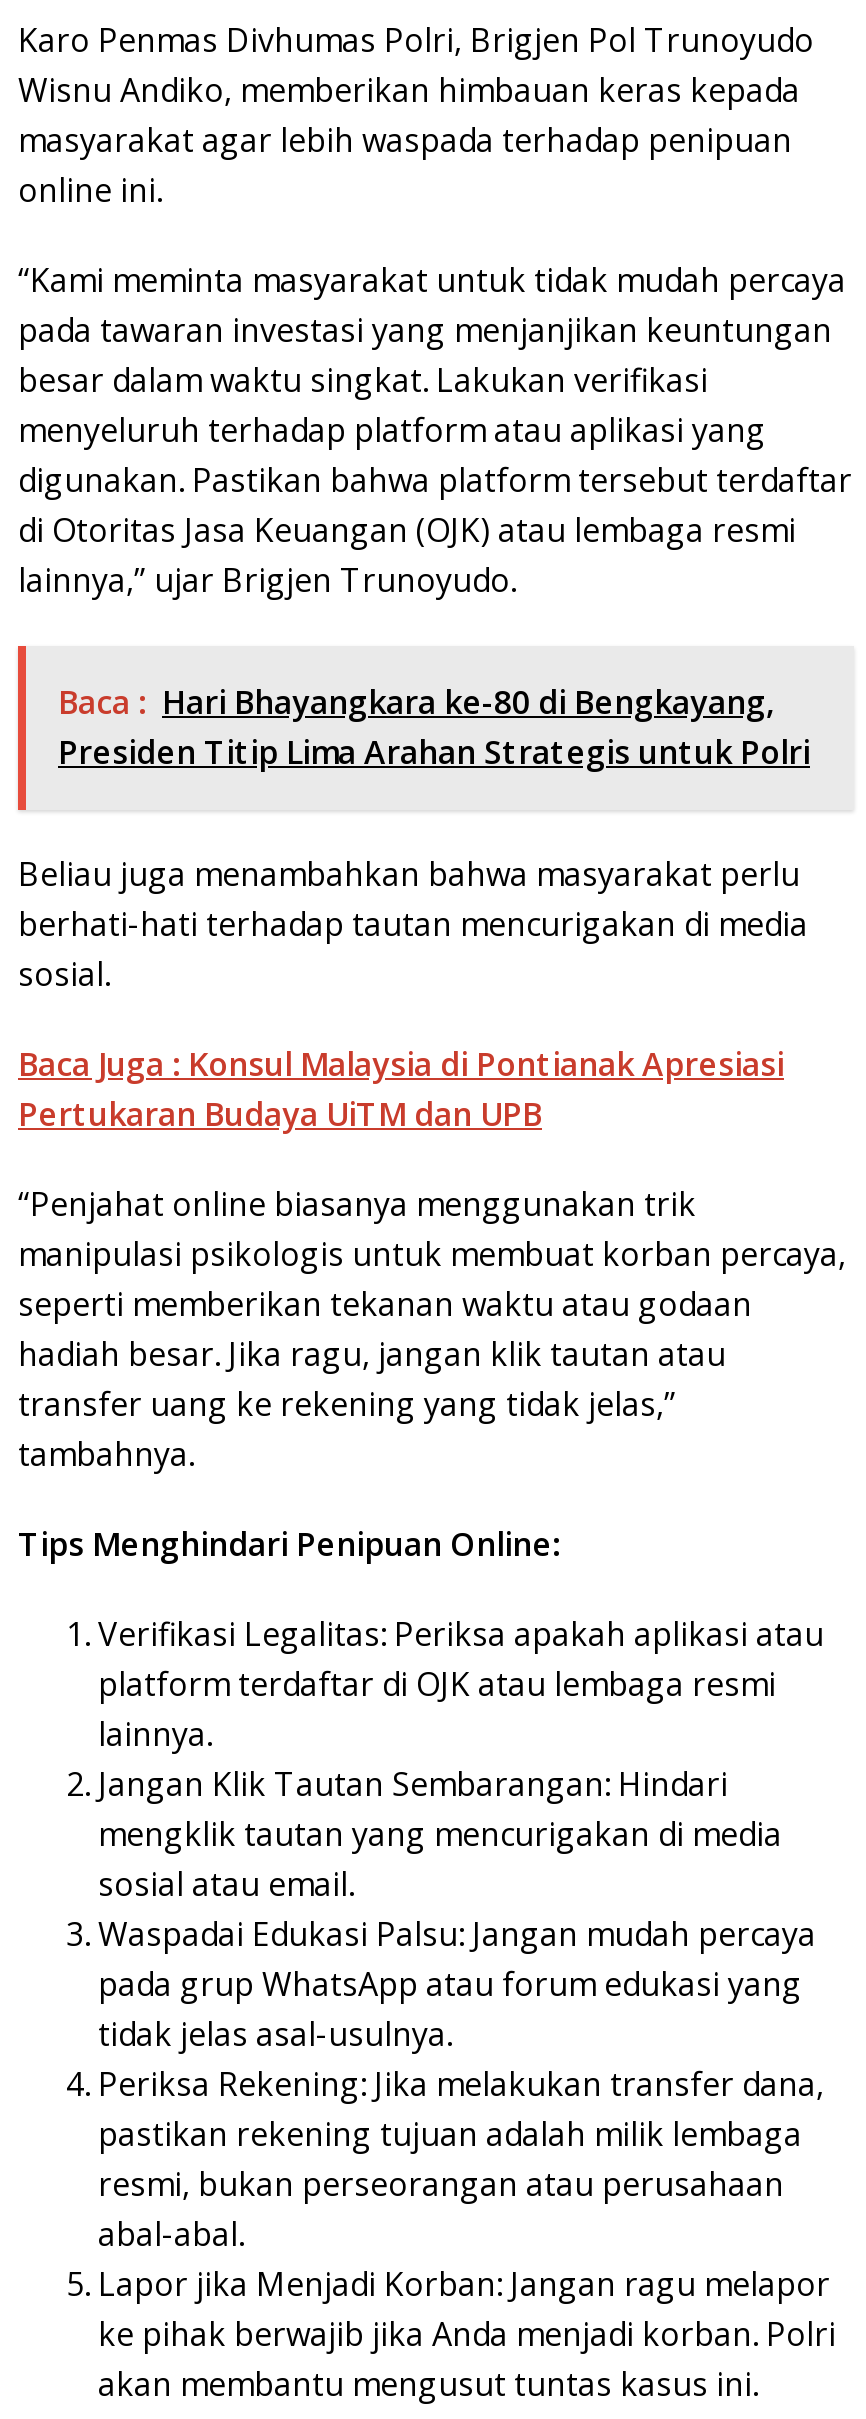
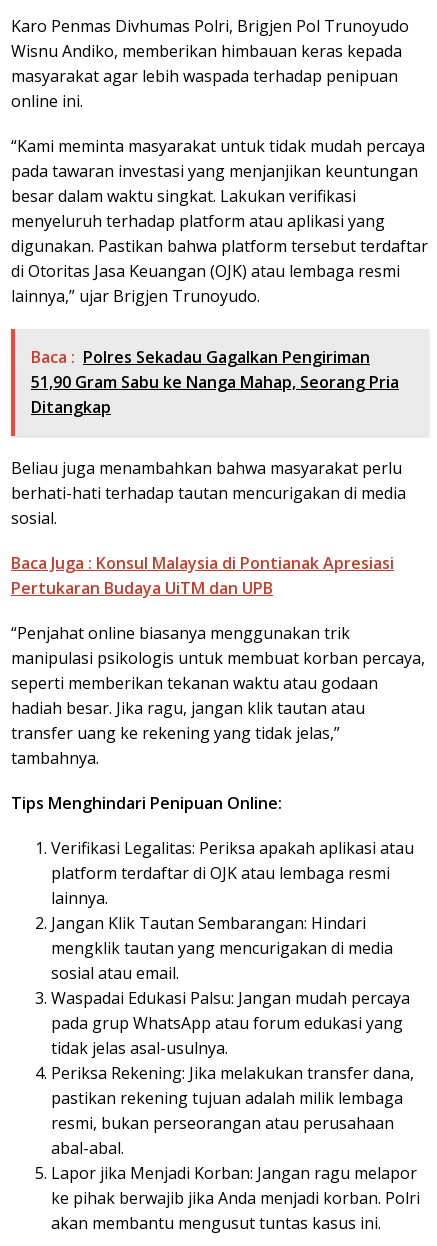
- Baca : Hari Bhayangkara ke-80 di Bengkayang,
- Presiden Titip Lima Arahan Strategis untuk Polri
+ Baca : Polres Sekadau Gagalkan Pengiriman
+ 51,90 Gram Sabu ke Nanga Mahap, Seorang Pria
+ Ditangkap
